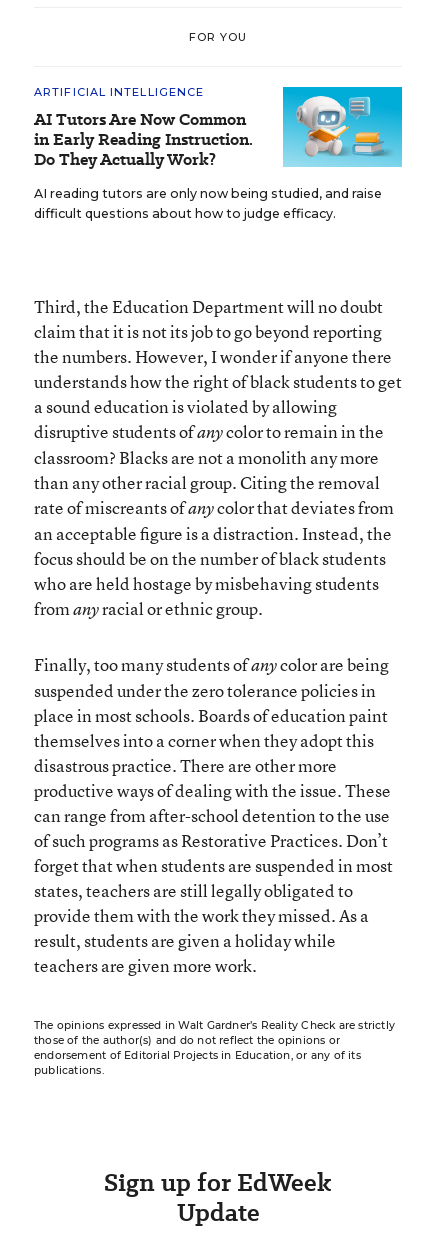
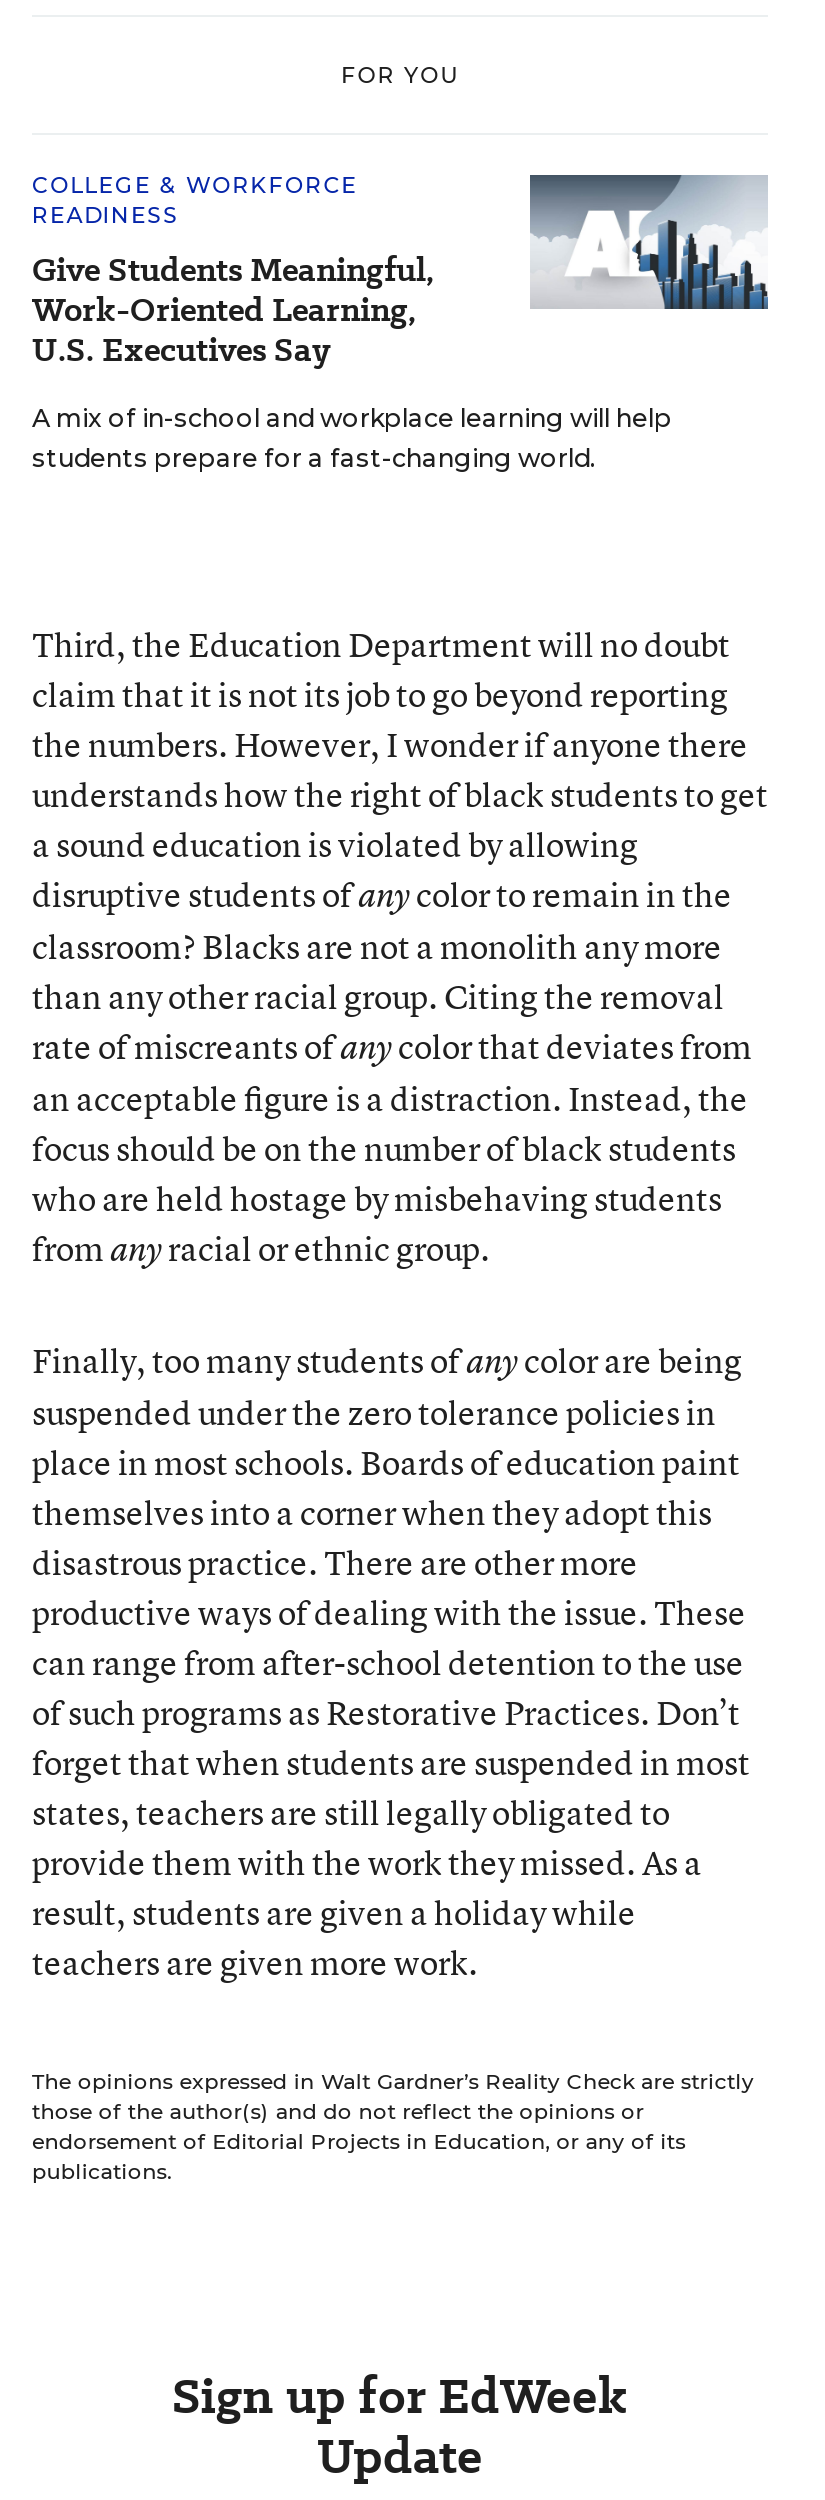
- ARTIFICIAL INTELLIGENCE
- AI Tutors Are Now Common
- in Early Reading Instruction.
- Do They Actually Work?
+ COLLEGE & WORKFORCE
+ READINESS
+ Give Students Meaningful,
+ Work-Oriented Learning,
+ U.S. Executives Say

- [image]
- AI reading tutors are only now being studied, and raise
- difficult questions about how to judge efficacy.
+ [image]
+ A mix of in-school and workplace learning will help
+ students prepare for a fast-changing world.
